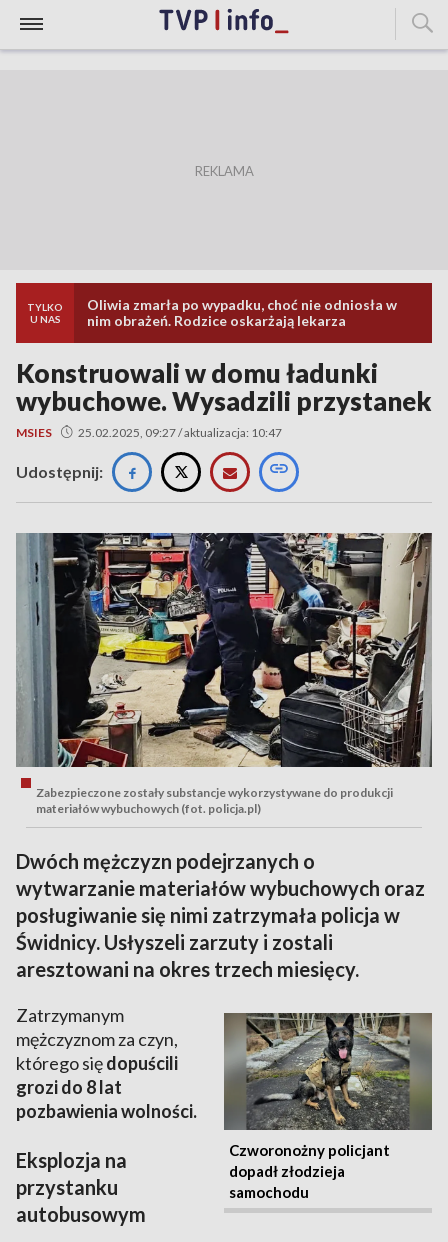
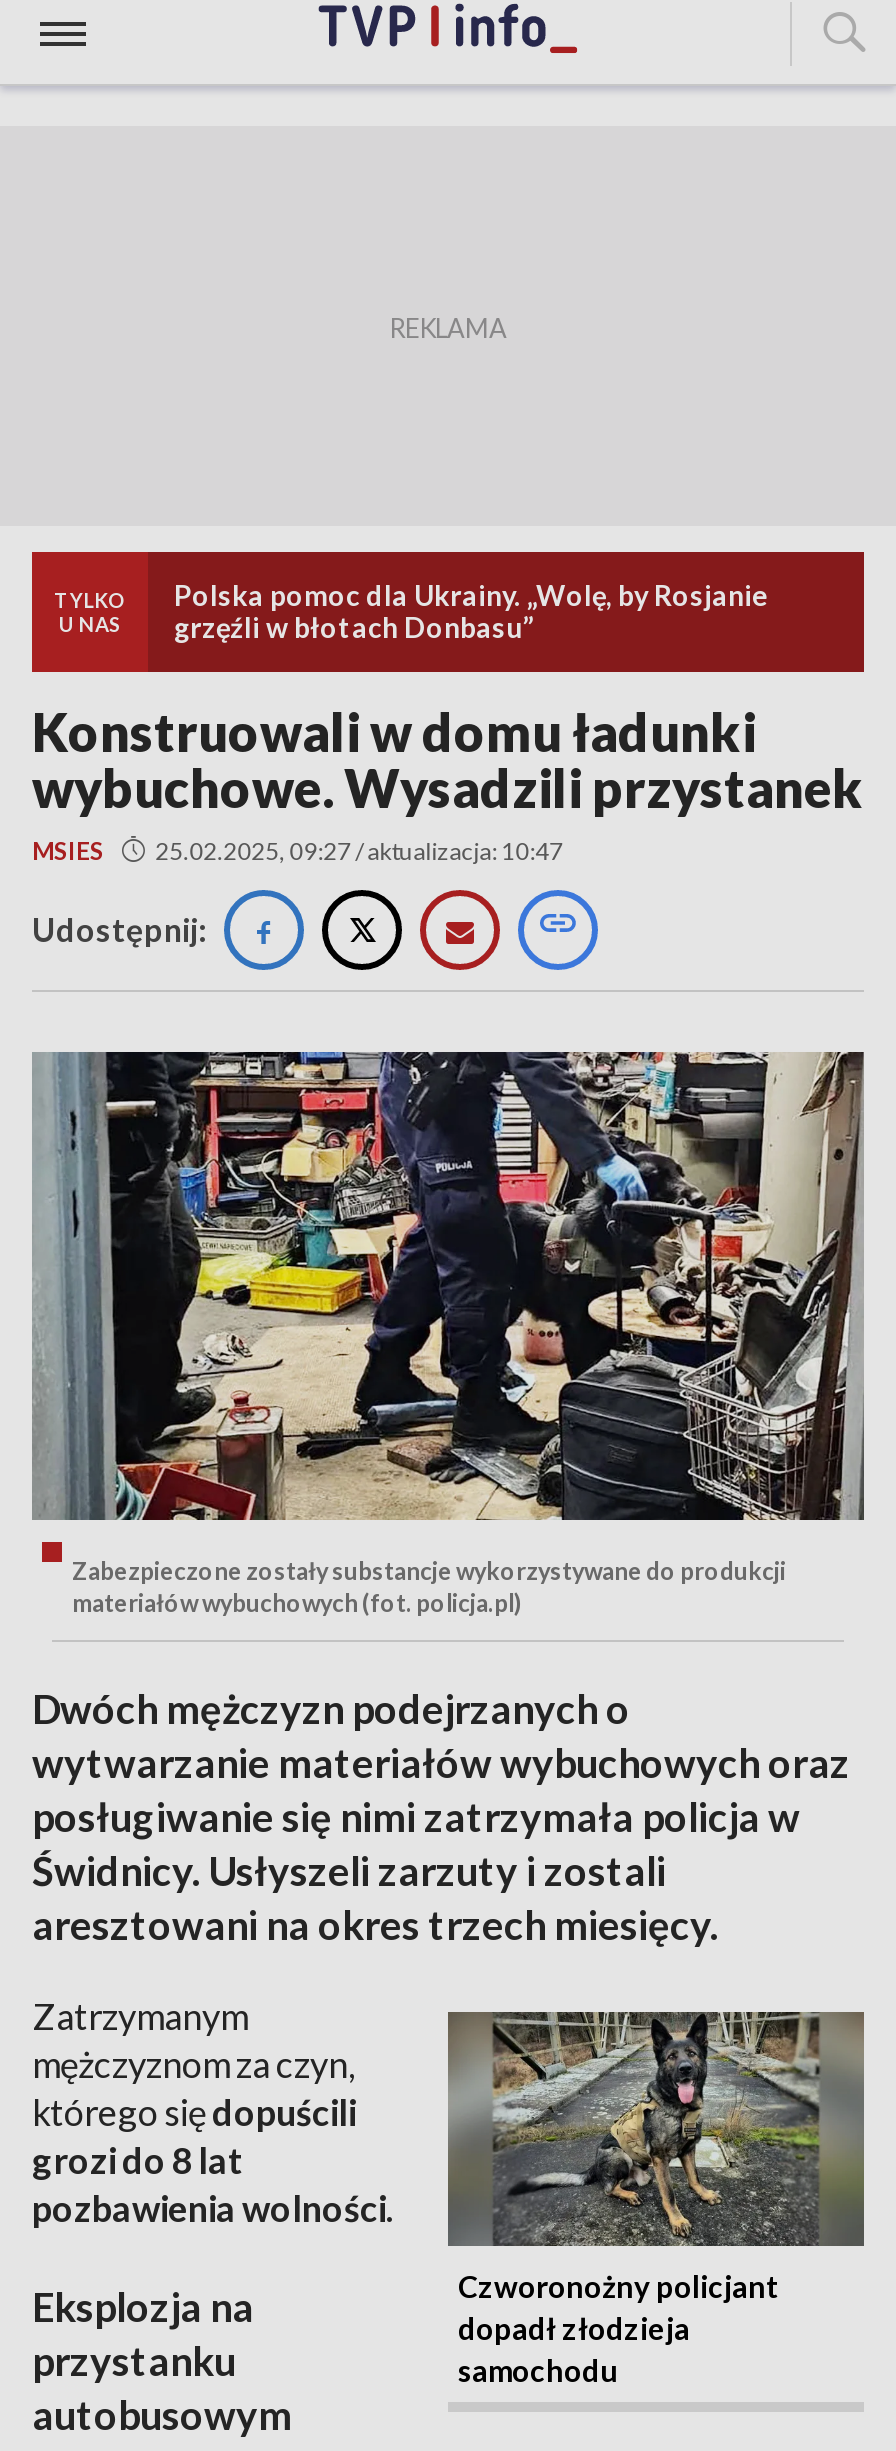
- Oliwia zmarła po wypadku, choć nie odniosła w
- nim obrażeń. Rodzice oskarżają lekarza
+ Polska pomoc dla Ukrainy. „Wolę, by Rosjanie
+ grzęźli w błotach Donbasu”
